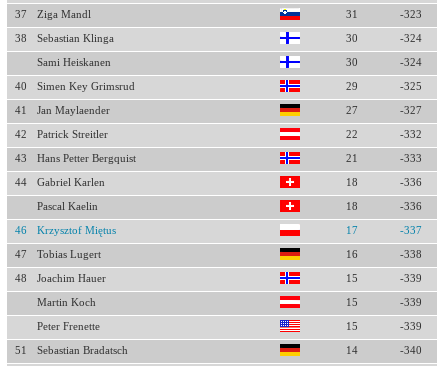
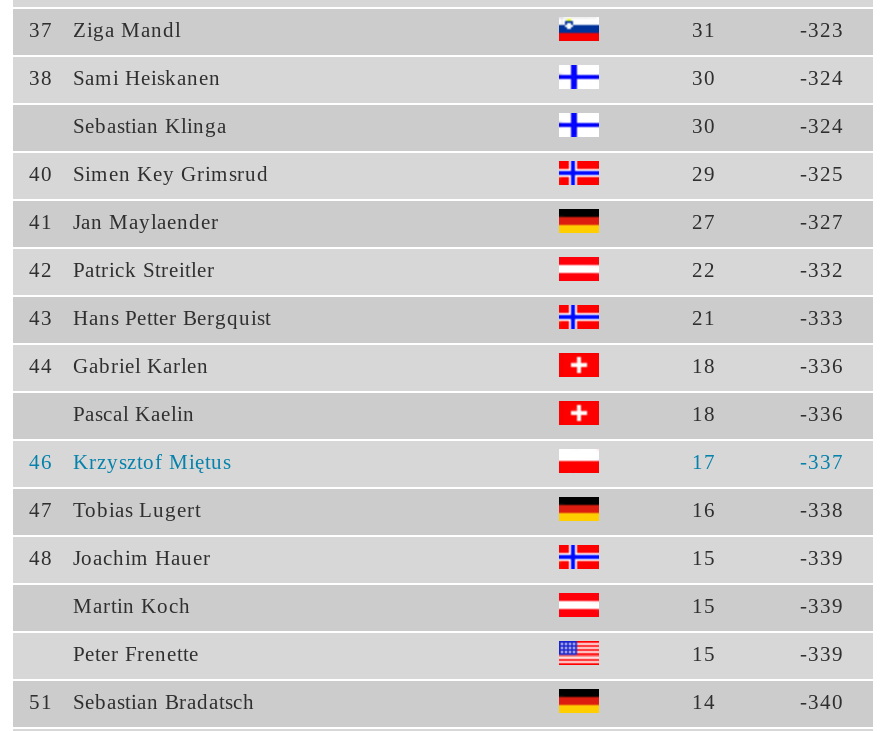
moved down: Sebastian Klinga

moved up: Sami Heiskanen
